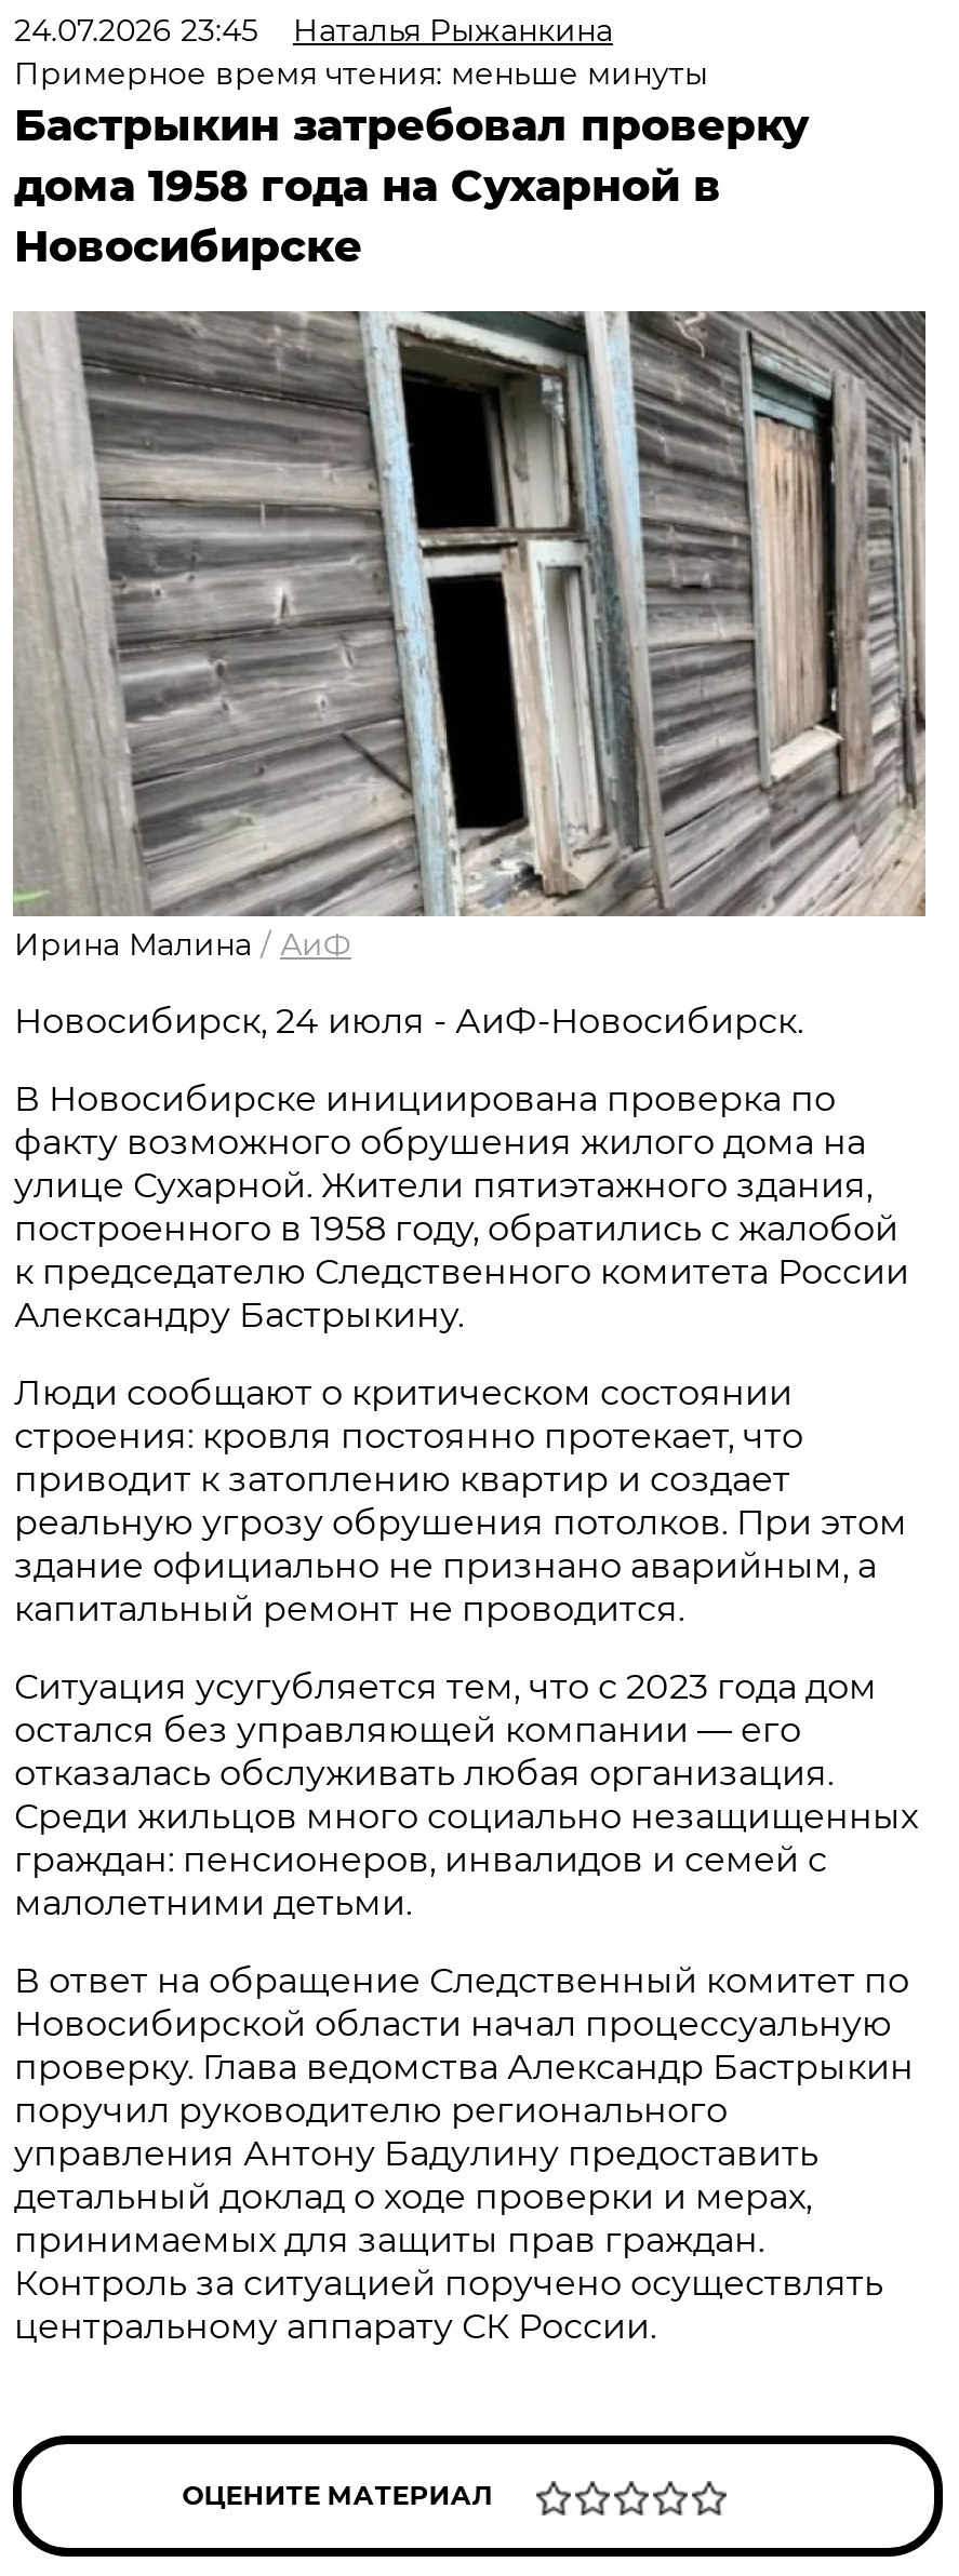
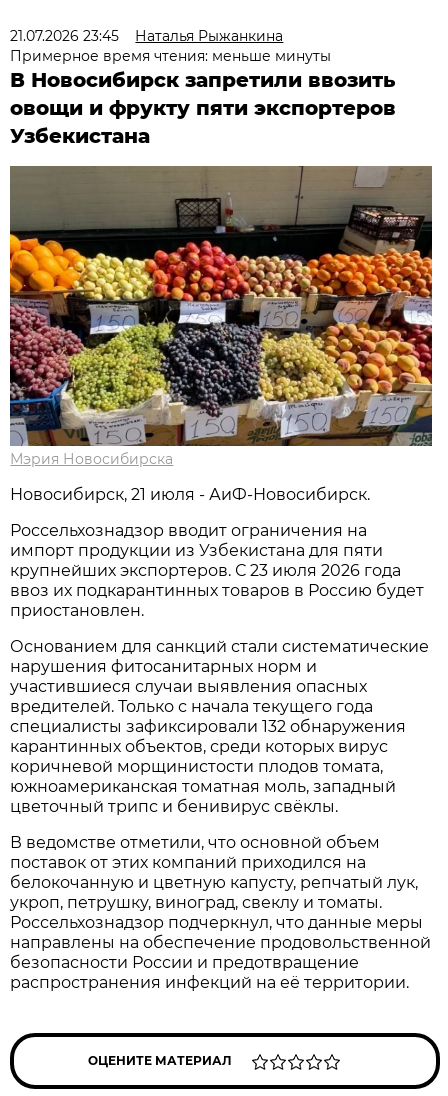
- 24.07.2026 23:45 Наталья Рыжанкина
+ 21.07.2026 23:45 Наталья Рыжанкина

- Бастрыкин затребовал проверку
- дома 1958 года на Сухарной в
- Новосибирске
+ В Новосибирск запретили ввозить
+ овощи и фрукту пяти экспортеров
+ Узбекистана

- [image]
- Ирина Малина / АиФ
- Новосибирск, 24 июля - АиФ-Новосибирск.
- В Новосибирске инициирована проверка по
- факту возможного обрушения жилого дома на
- улице Сухарной. Жители пятиэтажного здания,
- построенного в 1958 году, обратились с жалобой
- к председателю Следственного комитета России
- Александру Бастрыкину.
- Люди сообщают о критическом состоянии
- строения: кровля постоянно протекает, что
- приводит к затоплению квартир и создает
- реальную угрозу обрушения потолков. При этом
- здание официально не признано аварийным, а
- капитальный ремонт не проводится.
- Ситуация усугубляется тем, что с 2023 года дом
- остался без управляющей компании — его
- отказалась обслуживать любая организация.
- Среди жильцов много социально незащищенных
- граждан: пенсионеров, инвалидов и семей с
- малолетними детьми.
- В ответ на обращение Следственный комитет по
- Новосибирской области начал процессуальную
- проверку. Глава ведомства Александр Бастрыкин
- поручил руководителю регионального
- управления Антону Бадулину предоставить
- детальный доклад о ходе проверки и мерах,
- принимаемых для защиты прав граждан.
- Контроль за ситуацией поручено осуществлять
- центральному аппарату СК России.
+ [image]
+ Мэрия Новосибирска
+ Новосибирск, 21 июля - АиФ-Новосибирск.
+ Россельхознадзор вводит ограничения на
+ импорт продукции из Узбекистана для пяти
+ крупнейших экспортеров. С 23 июля 2026 года
+ ввоз их подкарантинных товаров в Россию будет
+ приостановлен.
+ Основанием для санкций стали систематические
+ нарушения фитосанитарных норм и
+ участившиеся случаи выявления опасных
+ вредителей. Только с начала текущего года
+ специалисты зафиксировали 132 обнаружения
+ карантинных объектов, среди которых вирус
+ коричневой морщинистости плодов томата,
+ южноамериканская томатная моль, западный
+ цветочный трипс и бенивирус свёклы.
+ В ведомстве отметили, что основной объем
+ поставок от этих компаний приходился на
+ белокочанную и цветную капусту, репчатый лук,
+ укроп, петрушку, виноград, свеклу и томаты.
+ Россельхознадзор подчеркнул, что данные меры
+ направлены на обеспечение продовольственной
+ безопасности России и предотвращение
+ распространения инфекций на её территории.
